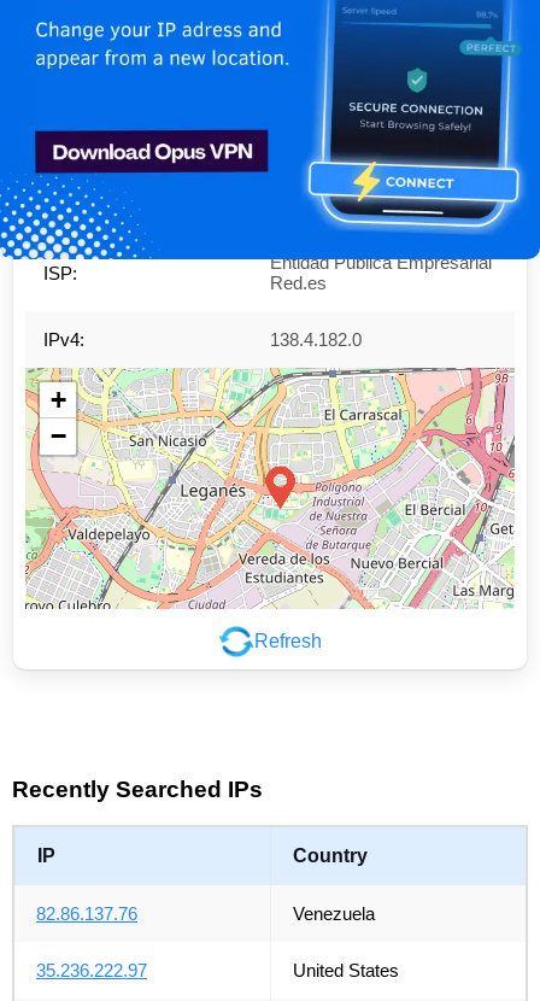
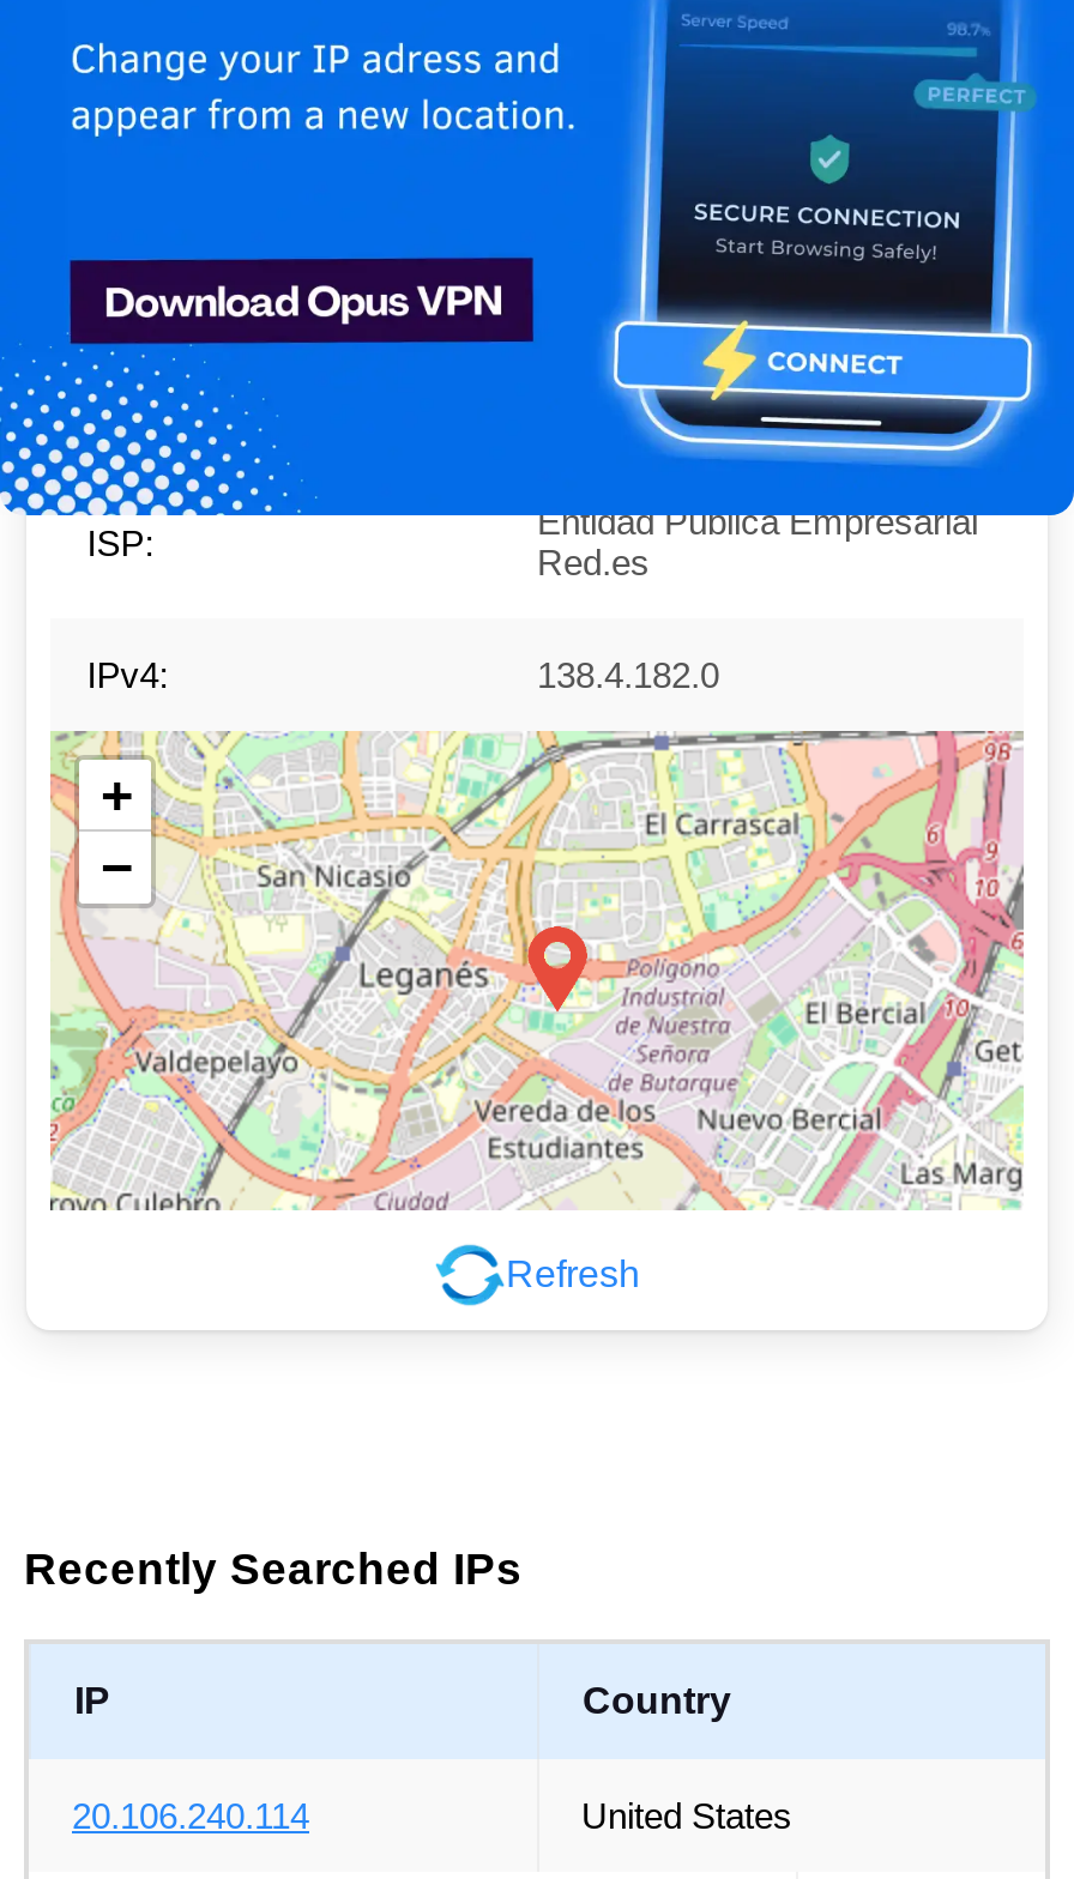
- 82.86.137.76
- Venezuela
- 35.236.222.97
+ 20.106.240.114
